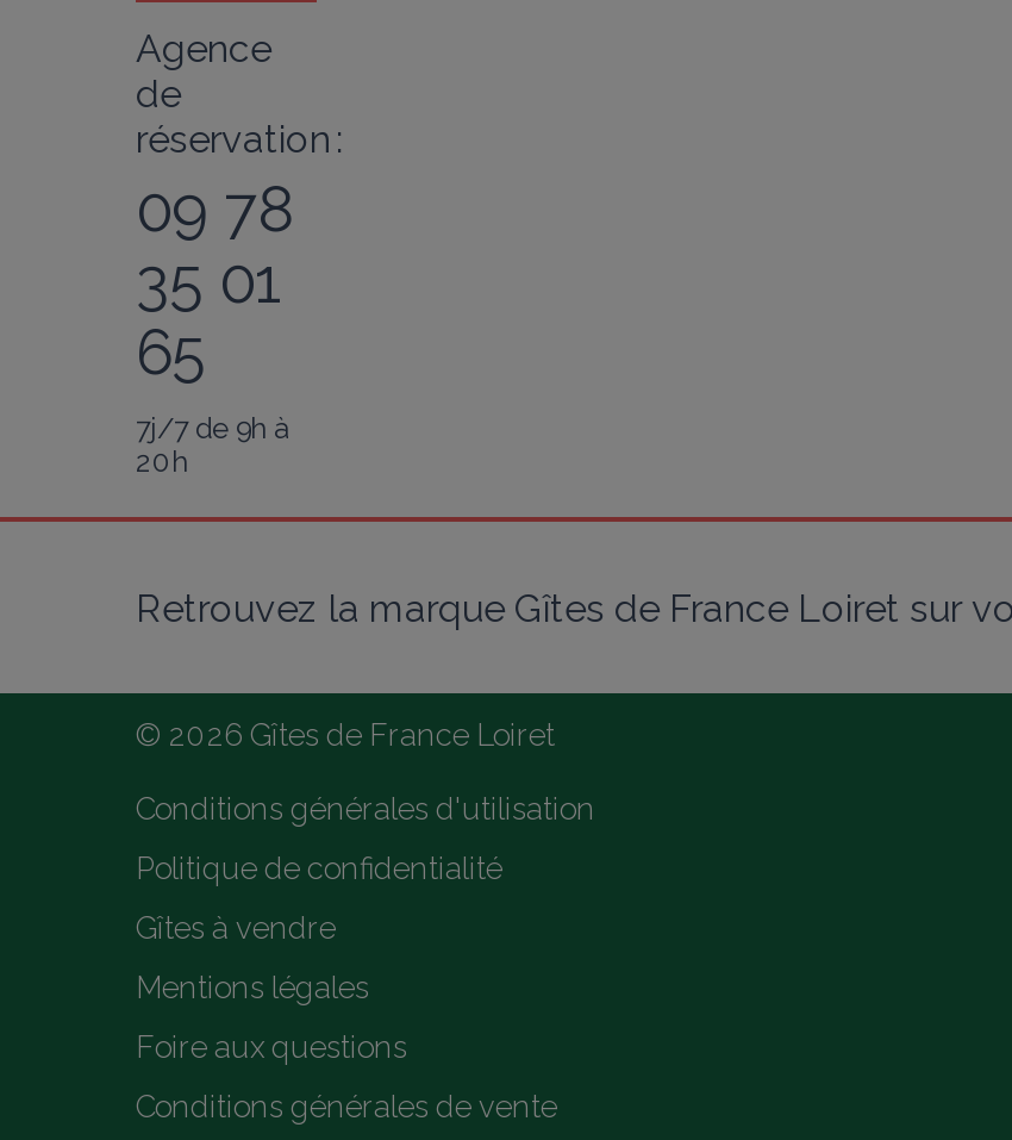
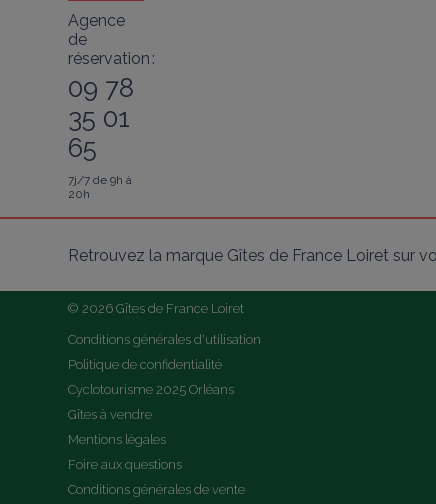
+ Cyclotourisme 2025 Orléans
